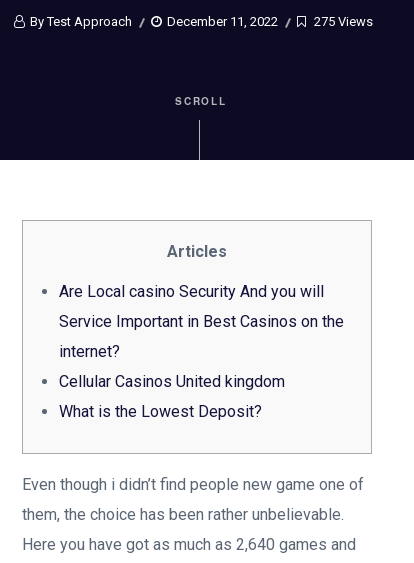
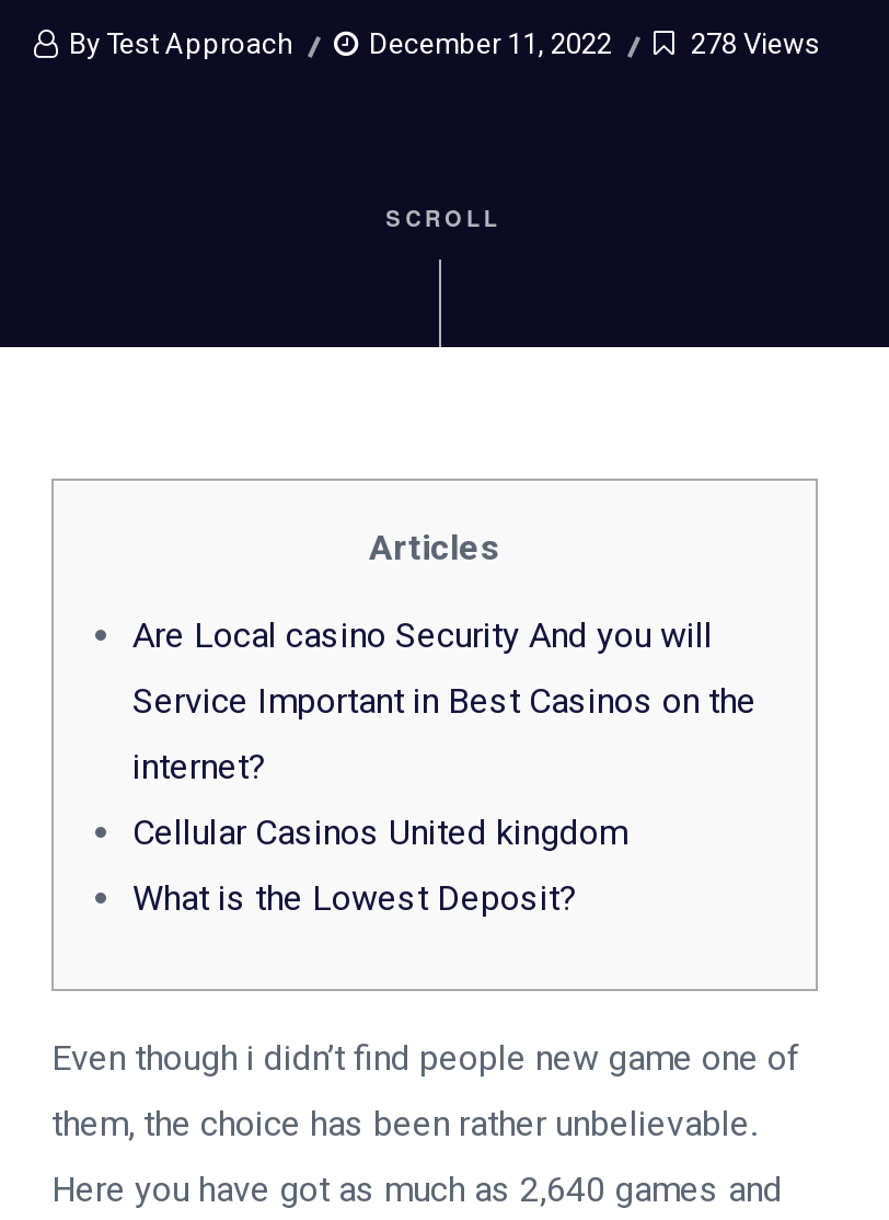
- 275 Views
+ 278 Views
